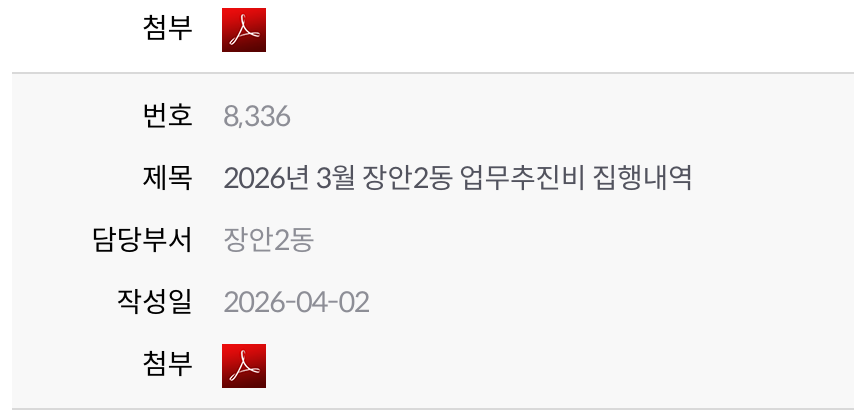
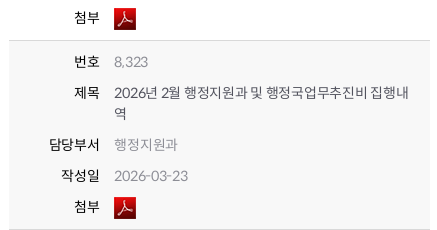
- 번호 8,336
+ 번호 8,323

- 2026년 3월 장안2동 업무추진비 집행내역
+ 2026년 2월 행정지원과 및 행정국업무추진비 집행내
+ 역

- 장안2동
+ 행정지원과

- 작성일 2026-04-02
+ 작성일 2026-03-23
